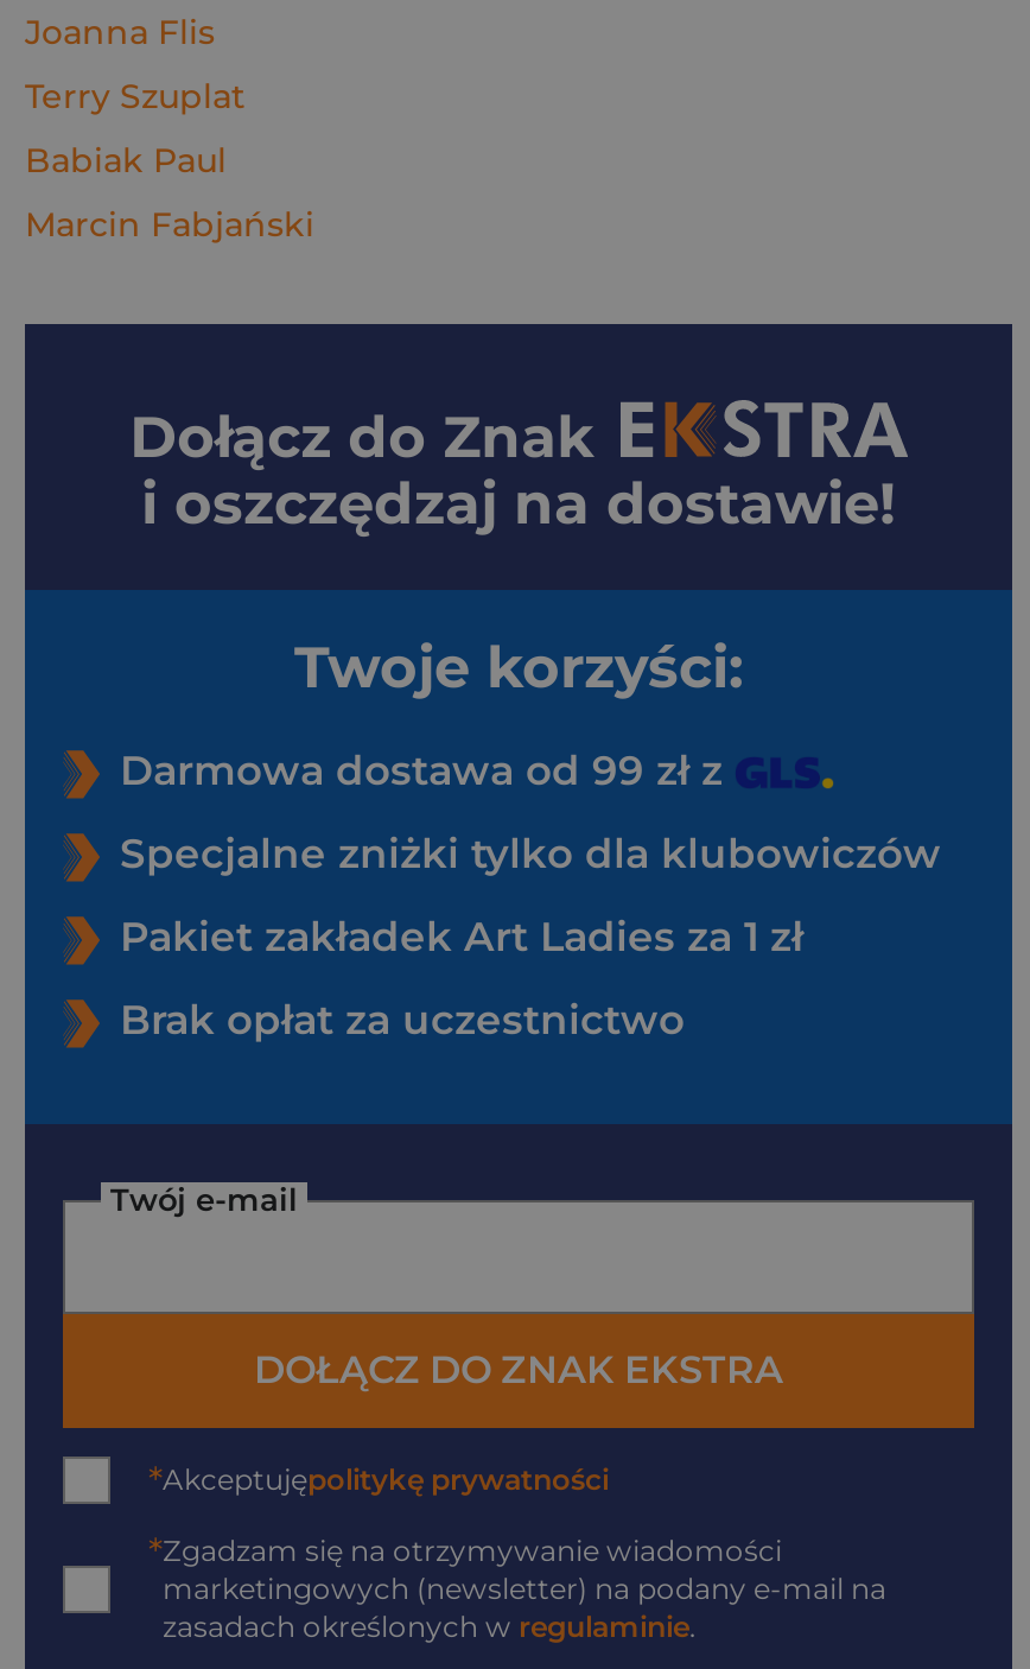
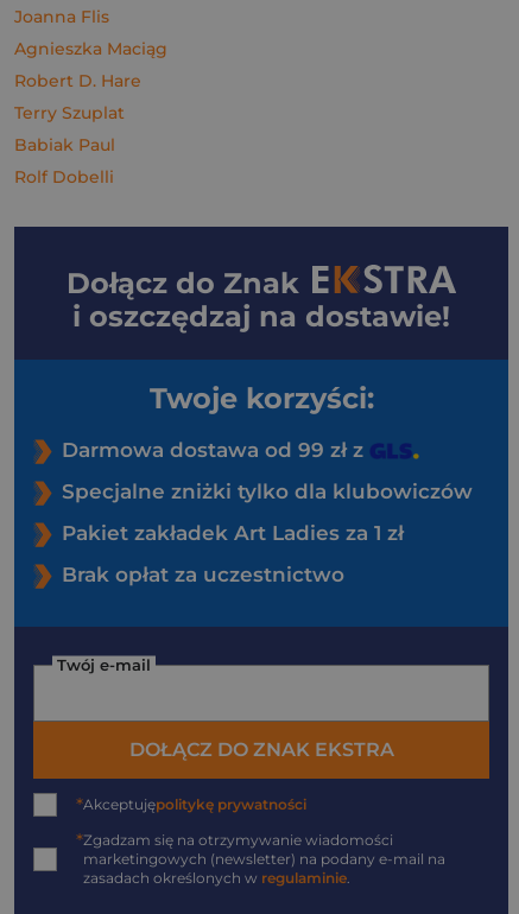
+ Agnieszka Maciąg
+ Robert D. Hare

- Marcin Fabjański
+ Rolf Dobelli
